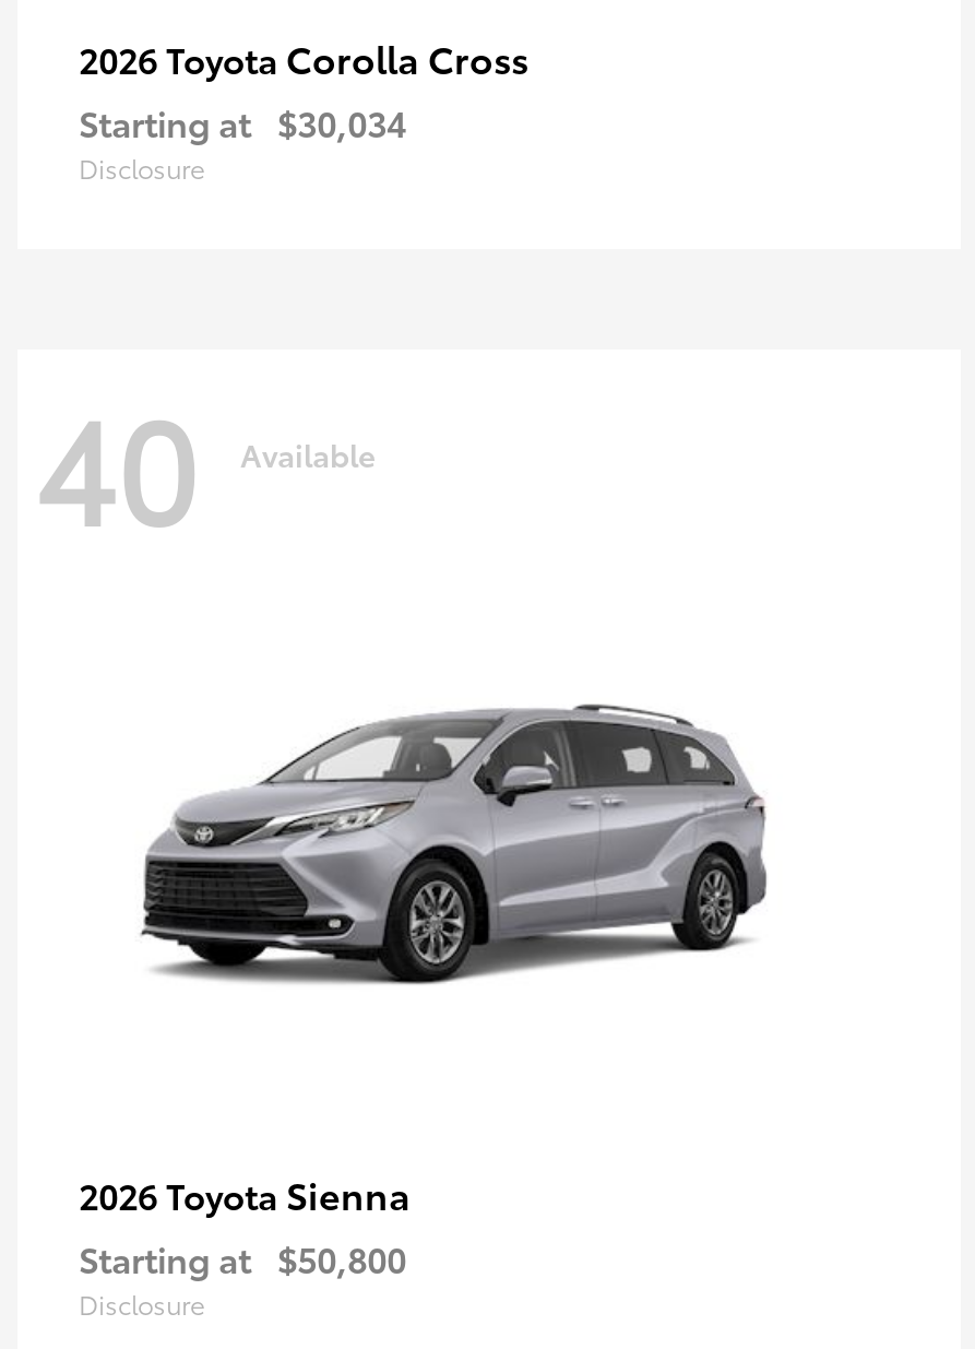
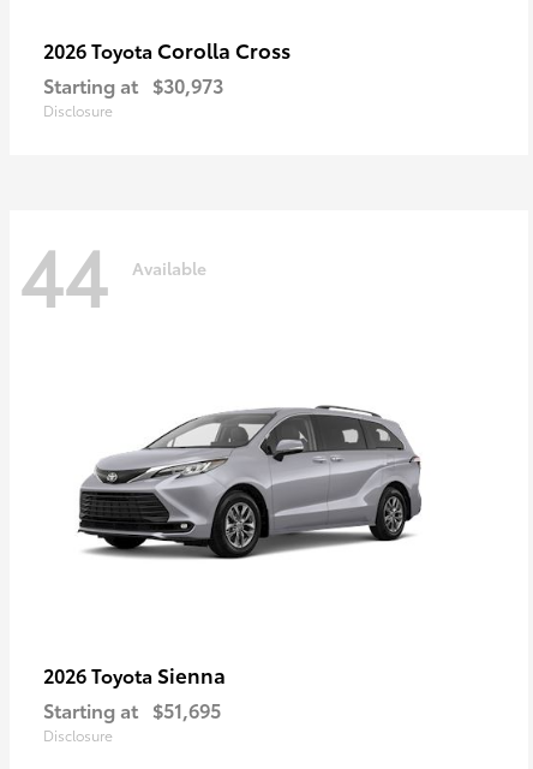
- Starting at $30,034
+ Starting at $30,973

- 40 Available
+ 44 Available

- Starting at $50,800
+ Starting at $51,695
